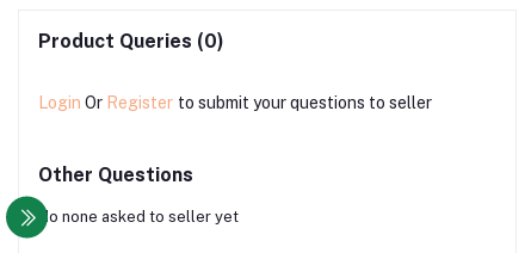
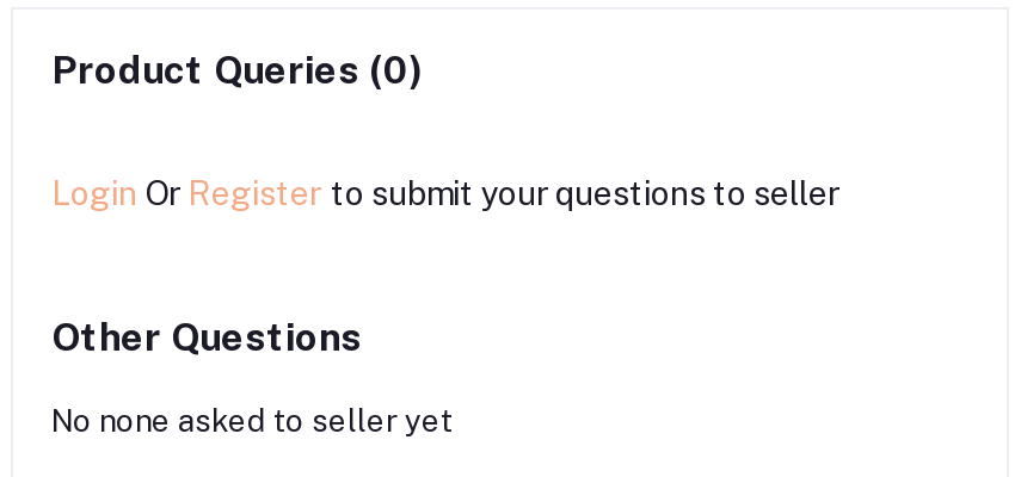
- [image]
